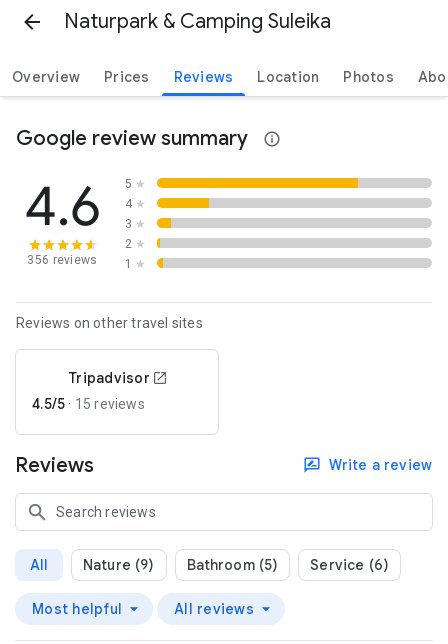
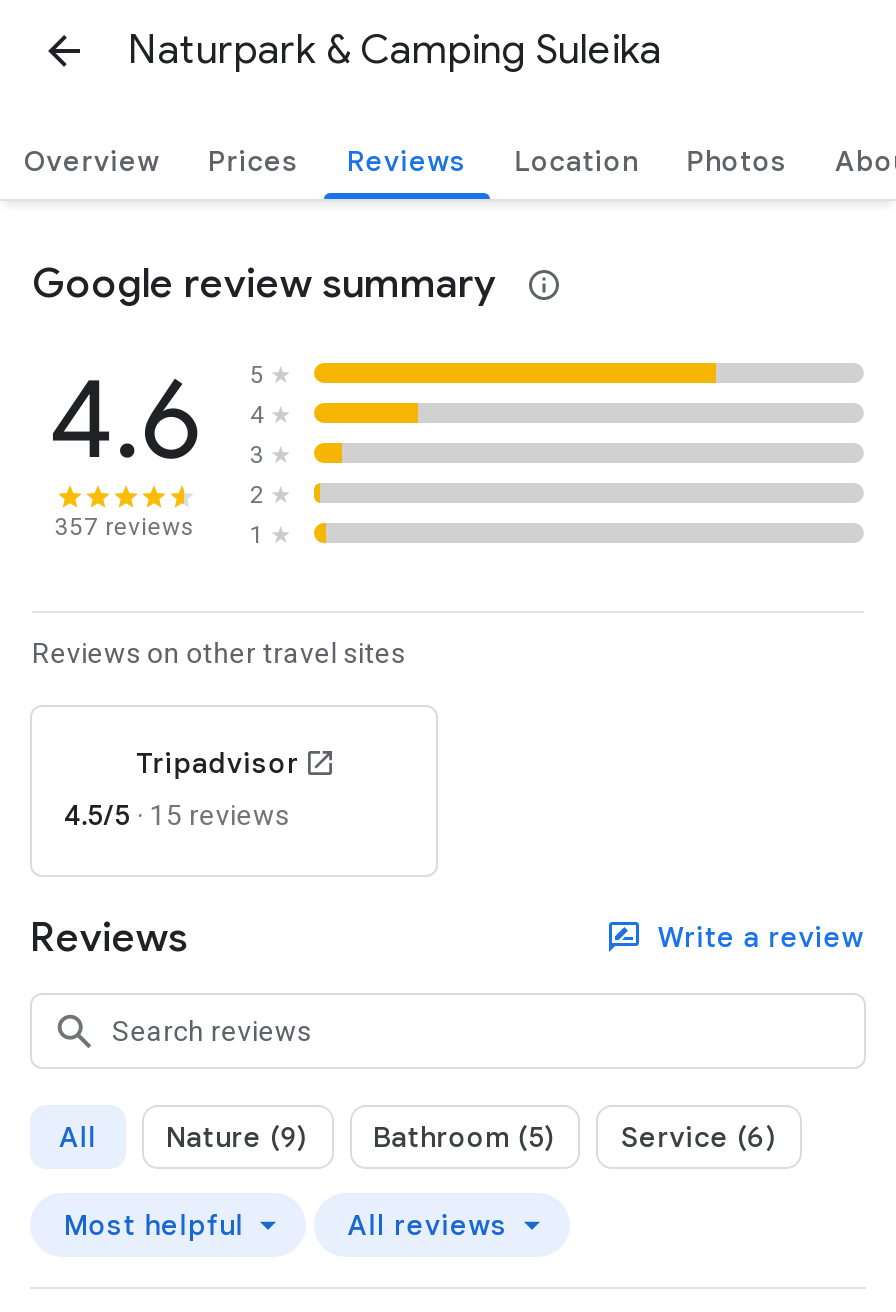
- 356 reviews
+ 357 reviews
